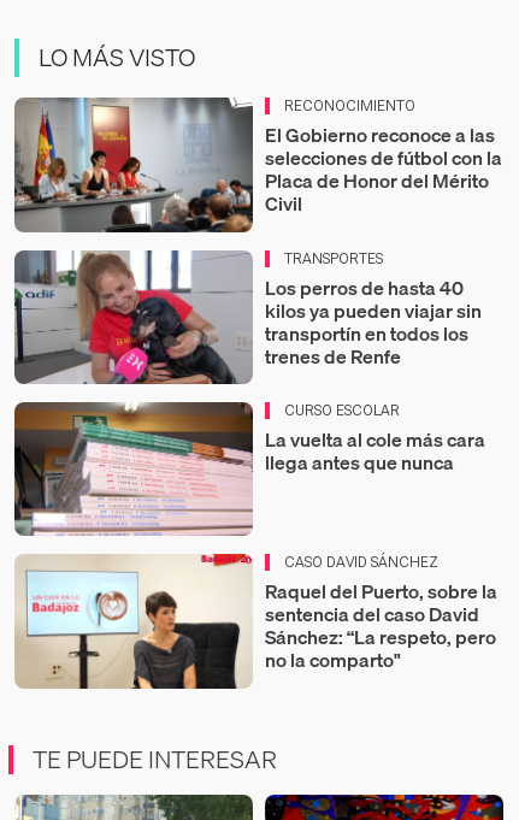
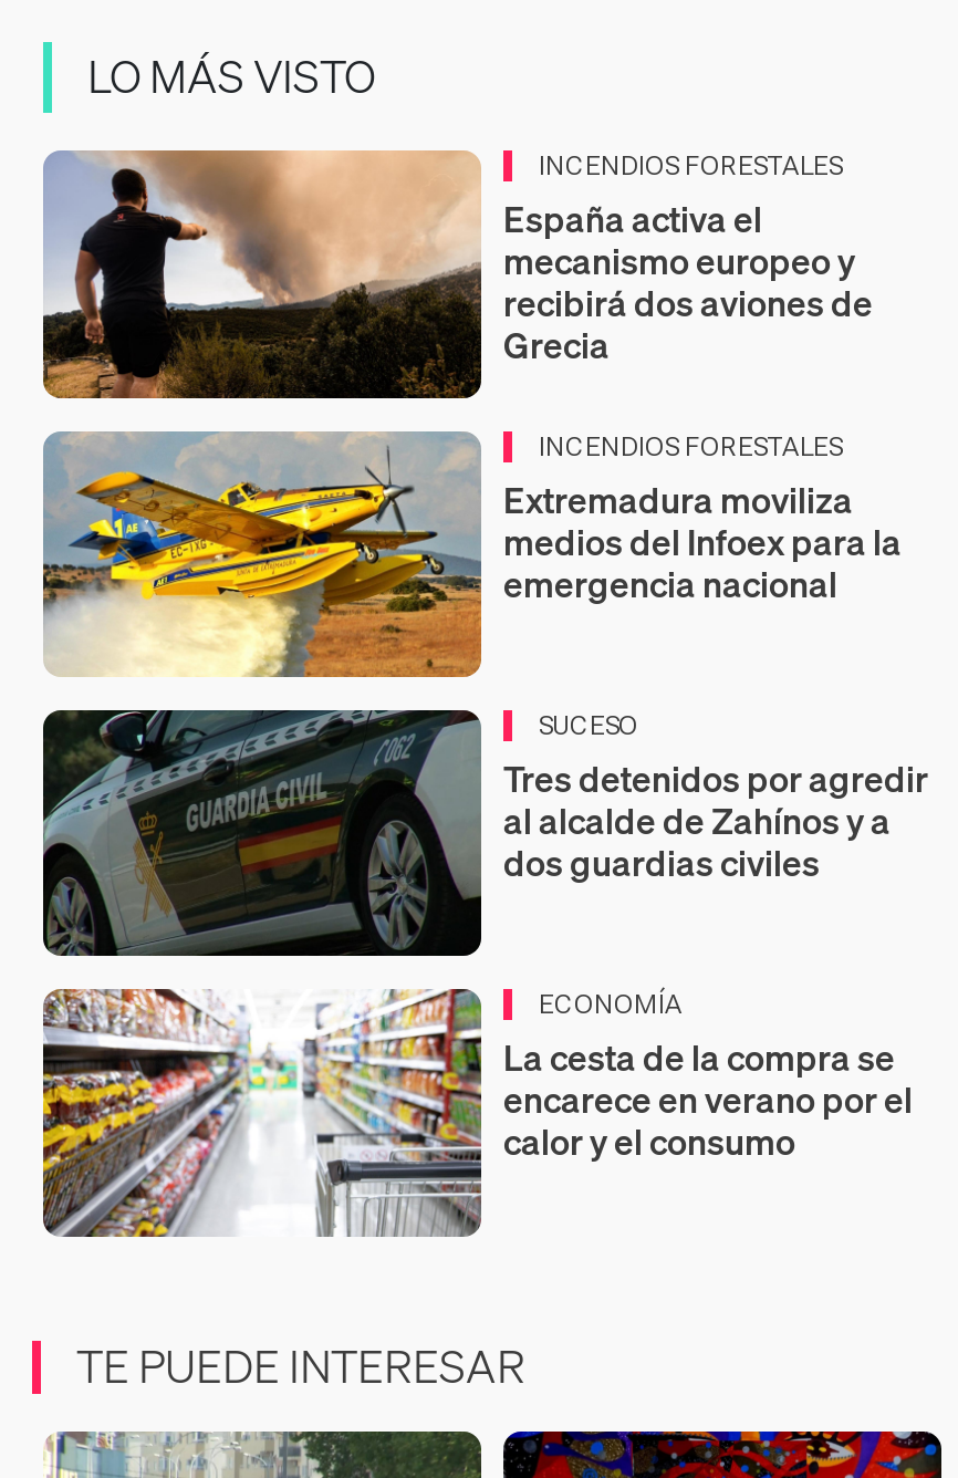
- [image]
- RECONOCIMIENTO
- El Gobierno reconoce a las
- selecciones de fútbol con la
- Placa de Honor del Mérito
- Civil
+ [image]
+ INCENDIOS FORESTALES
+ España activa el
+ mecanismo europeo y
+ recibirá dos aviones de
+ Grecia

- [image]
- TRANSPORTES
- Los perros de hasta 40
- kilos ya pueden viajar sin
- transportín en todos los
- trenes de Renfe
+ [image]
+ INCENDIOS FORESTALES
+ Extremadura moviliza
+ medios del Infoex para la
+ emergencia nacional

- [image]
- CURSO ESCOLAR
- La vuelta al cole más cara
- llega antes que nunca
+ [image]
+ SUCESO
+ Tres detenidos por agredir
+ al alcalde de Zahínos y a
+ dos guardias civiles

- [image]
- CASO DAVID SÁNCHEZ
- Raquel del Puerto, sobre la
- sentencia del caso David
- Sánchez: “La respeto, pero
- no la comparto"
+ [image]
+ ECONOMÍA
+ La cesta de la compra se
+ encarece en verano por el
+ calor y el consumo
